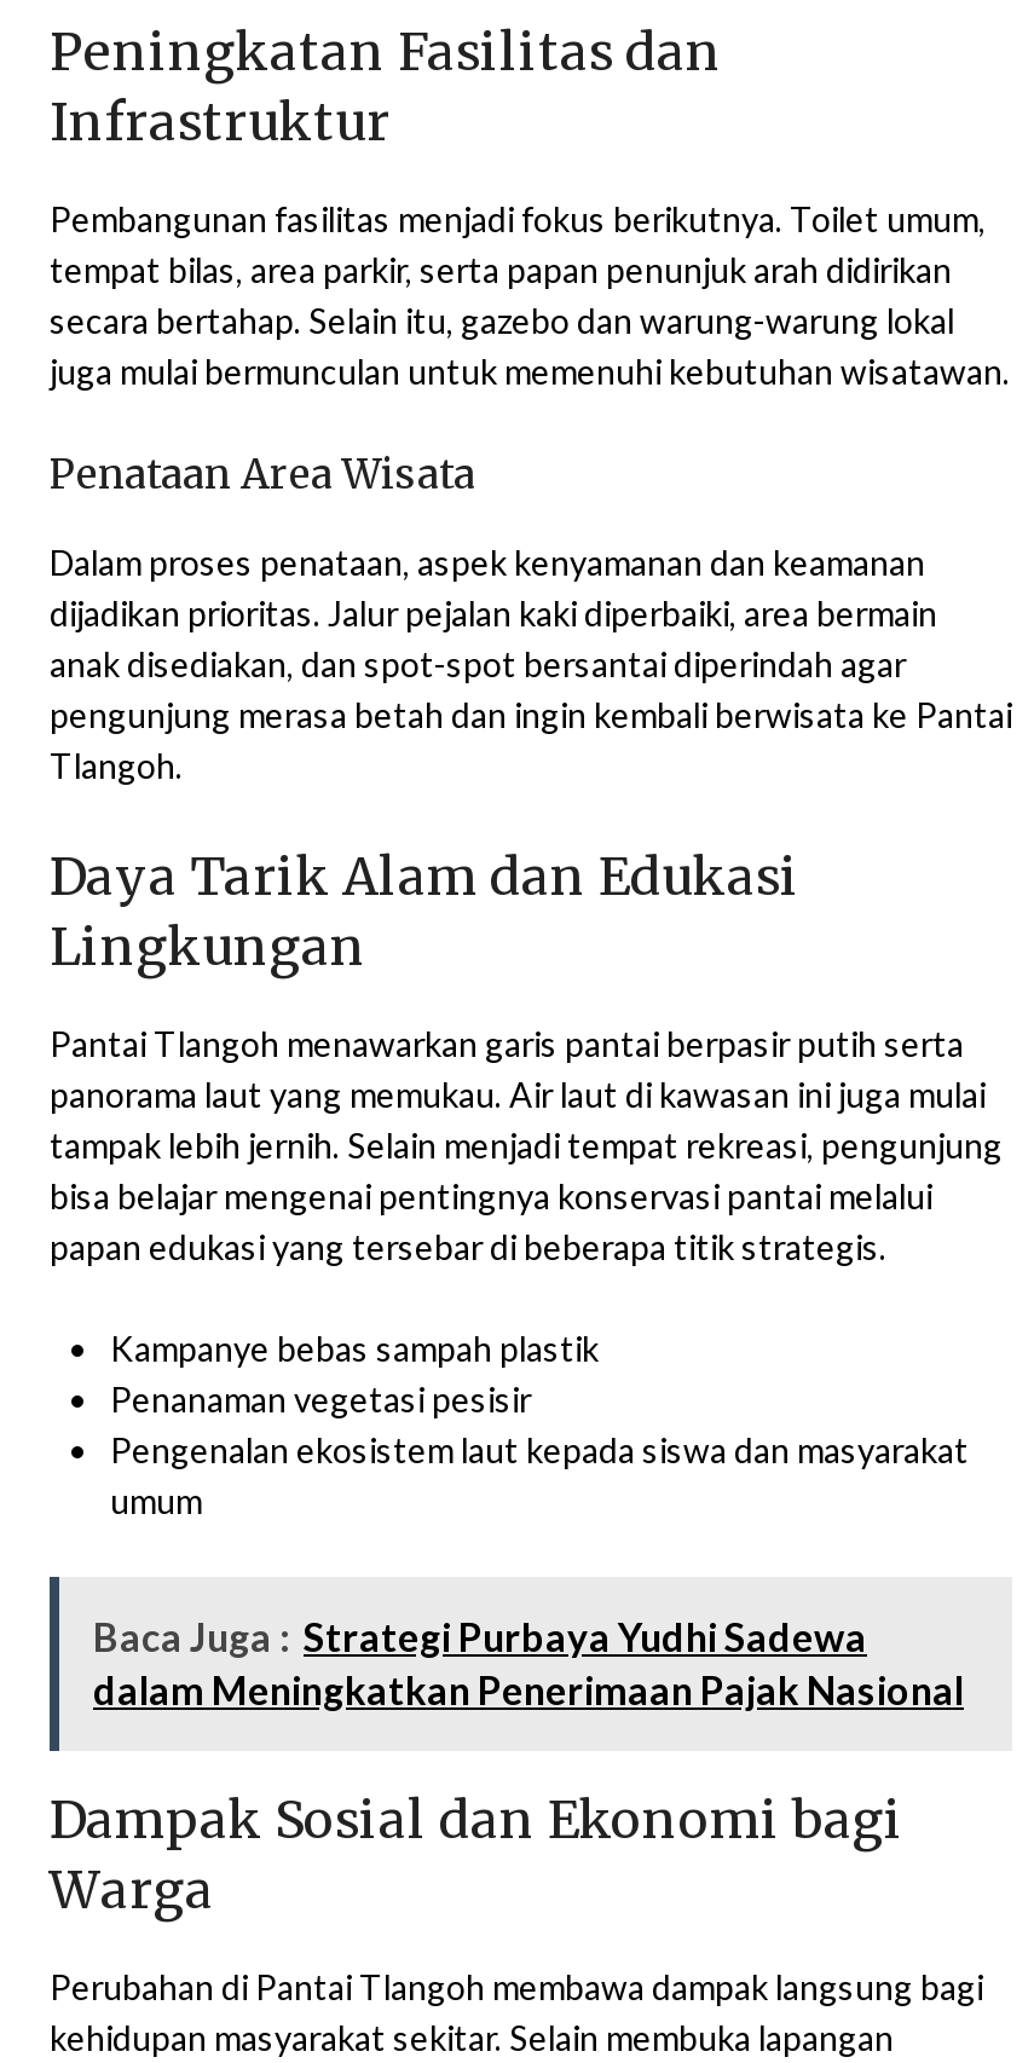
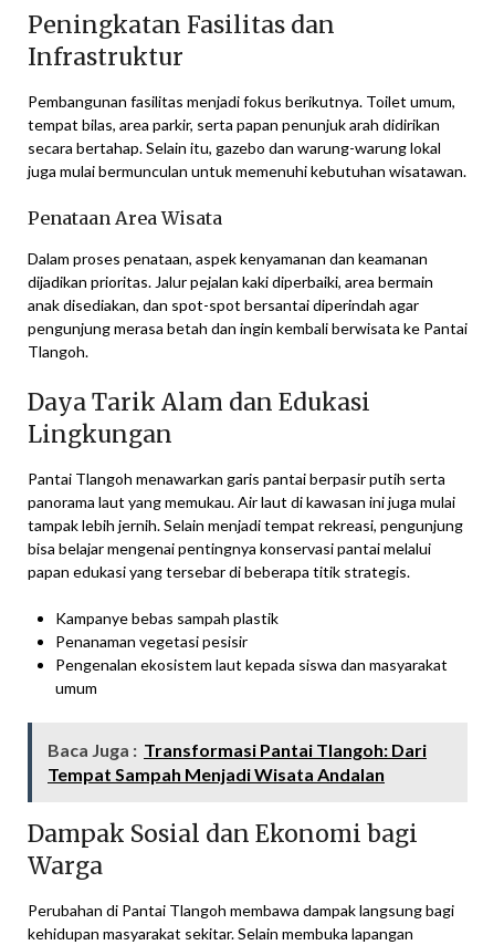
- Baca Juga : Strategi Purbaya Yudhi Sadewa
- dalam Meningkatkan Penerimaan Pajak Nasional
+ Baca Juga : Transformasi Pantai Tlangoh: Dari
+ Tempat Sampah Menjadi Wisata Andalan
